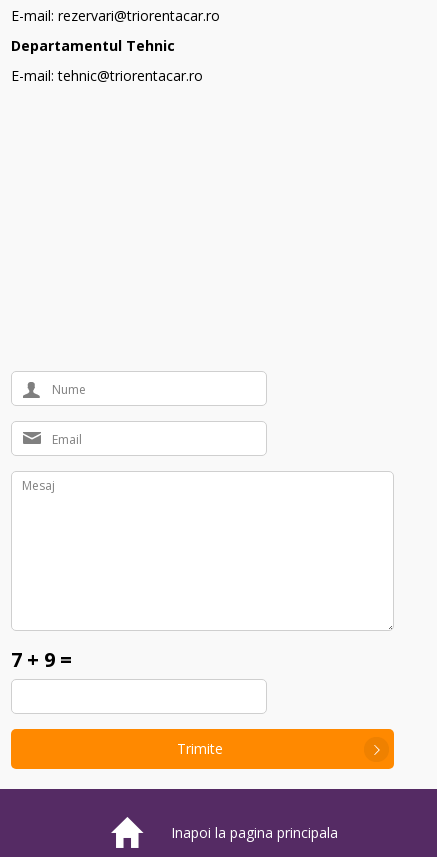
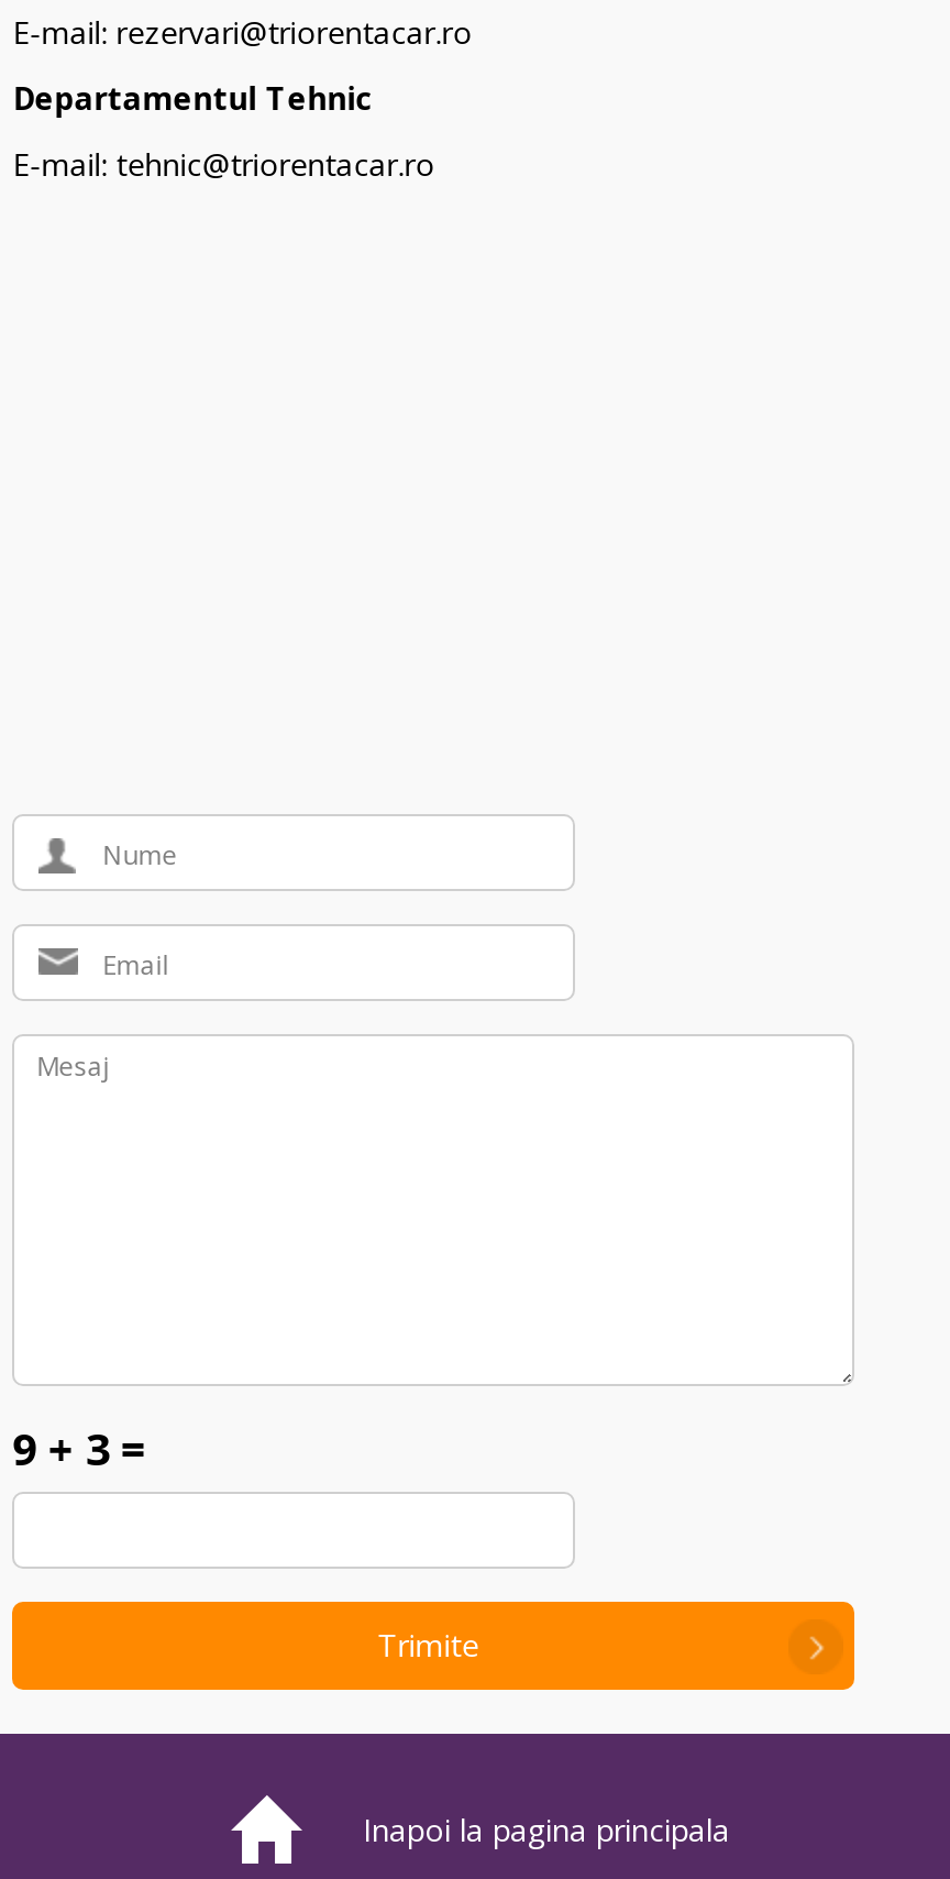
- 7 + 9 =
+ 9 + 3 =
